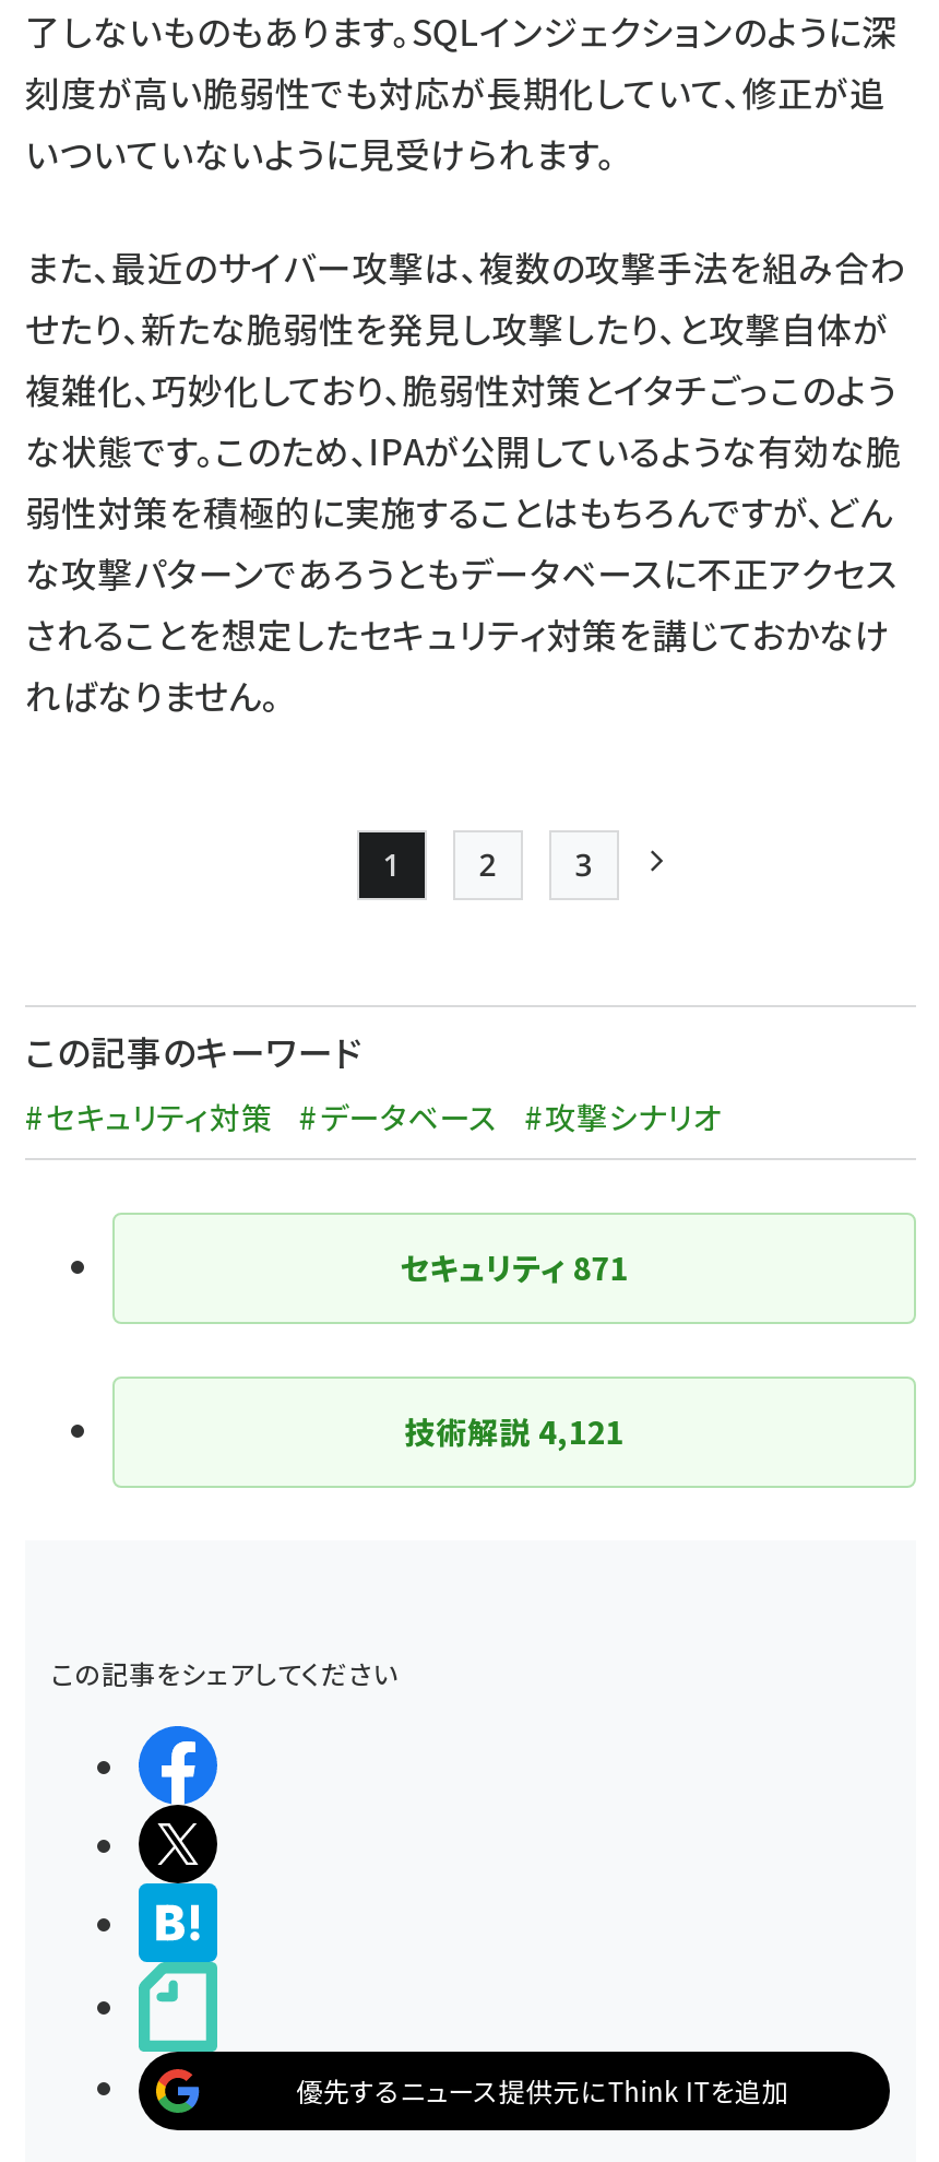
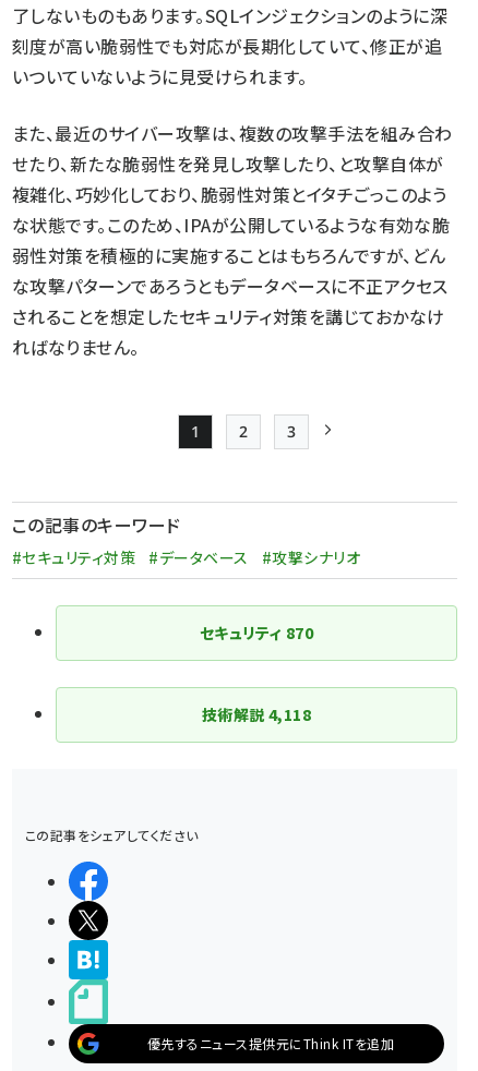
- セキュリティ871
+ セキュリティ870

- 技術解説4,121
+ 技術解説4,118
